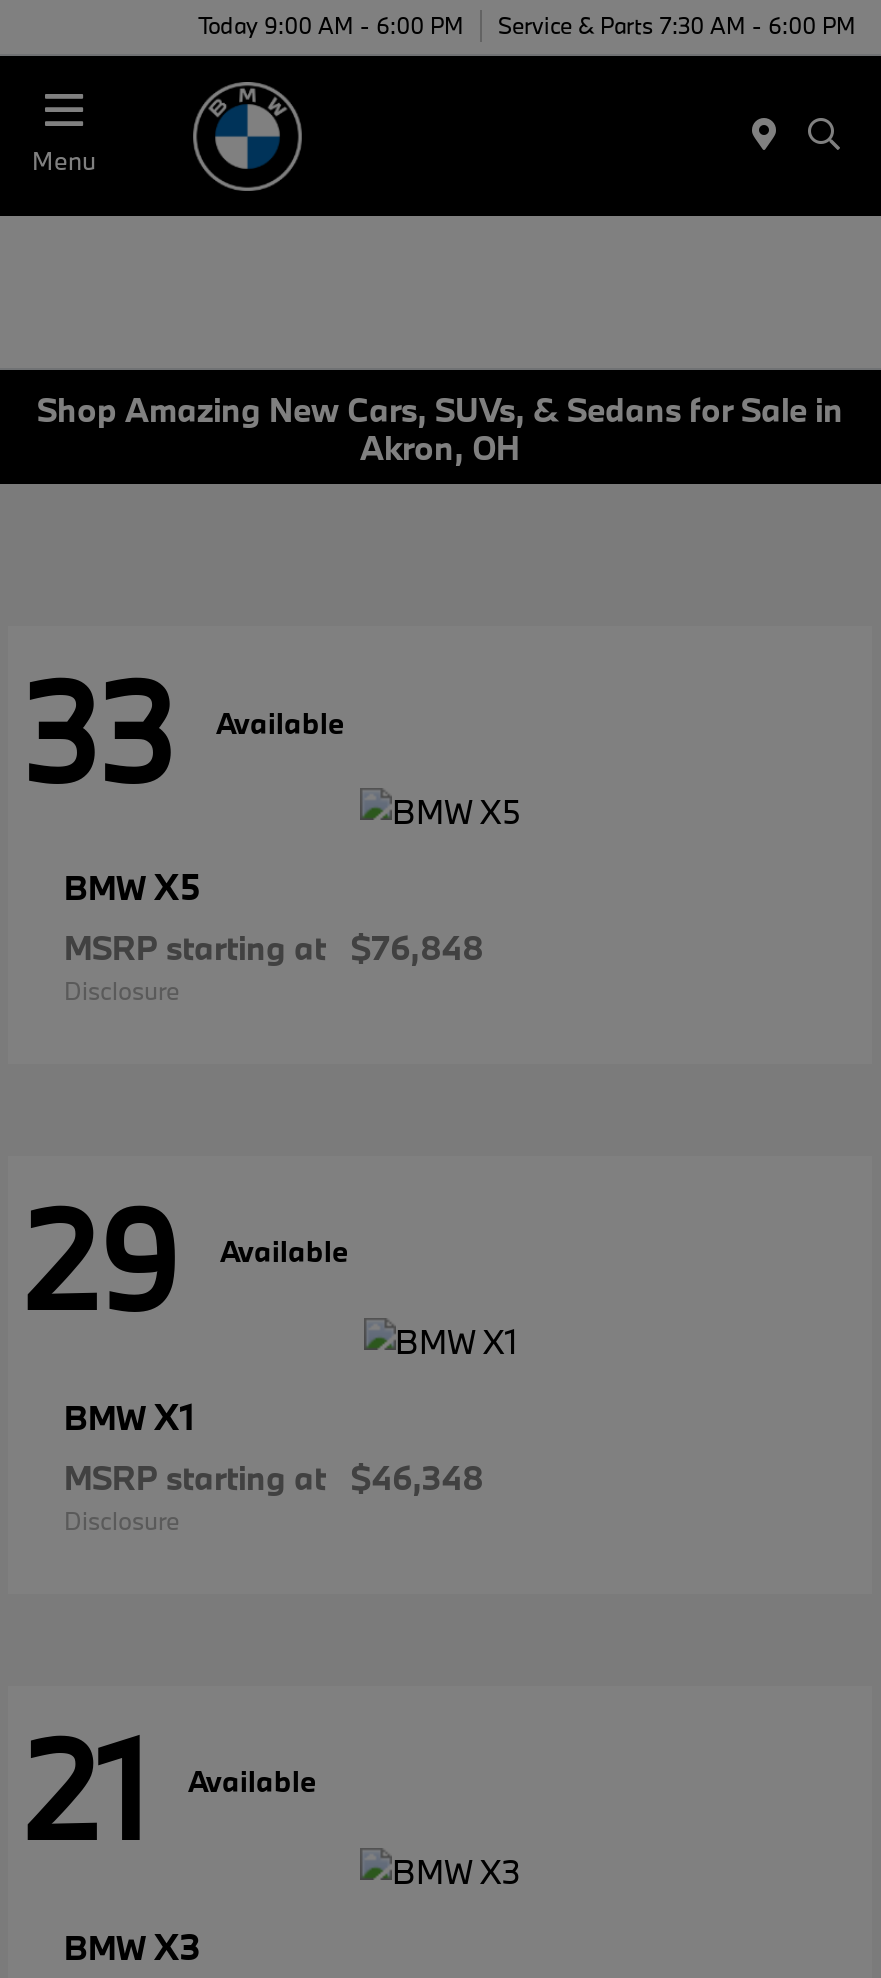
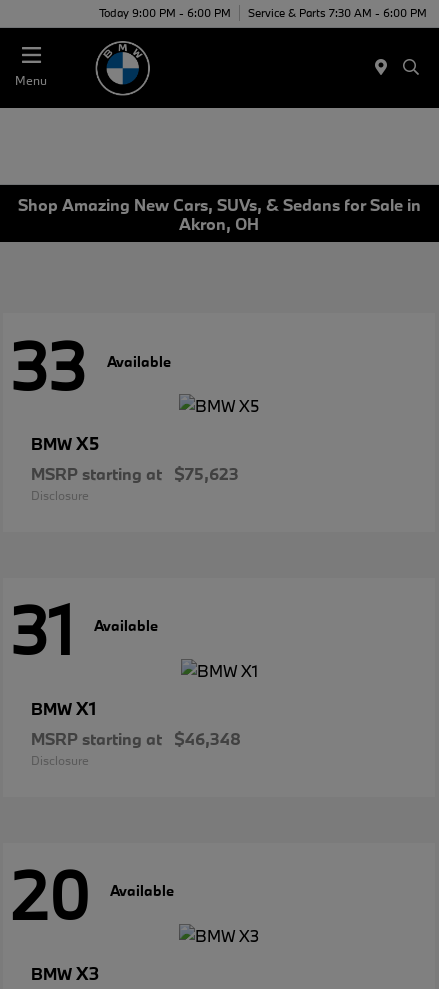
- Today 9:00 AM - 6:00 PM Service & Parts 7:30 AM - 6:00 PM
+ Today 9:00 PM - 6:00 PM Service & Parts 7:30 AM - 6:00 PM

- MSRP starting at $76,848
+ MSRP starting at $75,623

- 29 Available
+ 31 Available

- 21 Available
+ 20 Available
